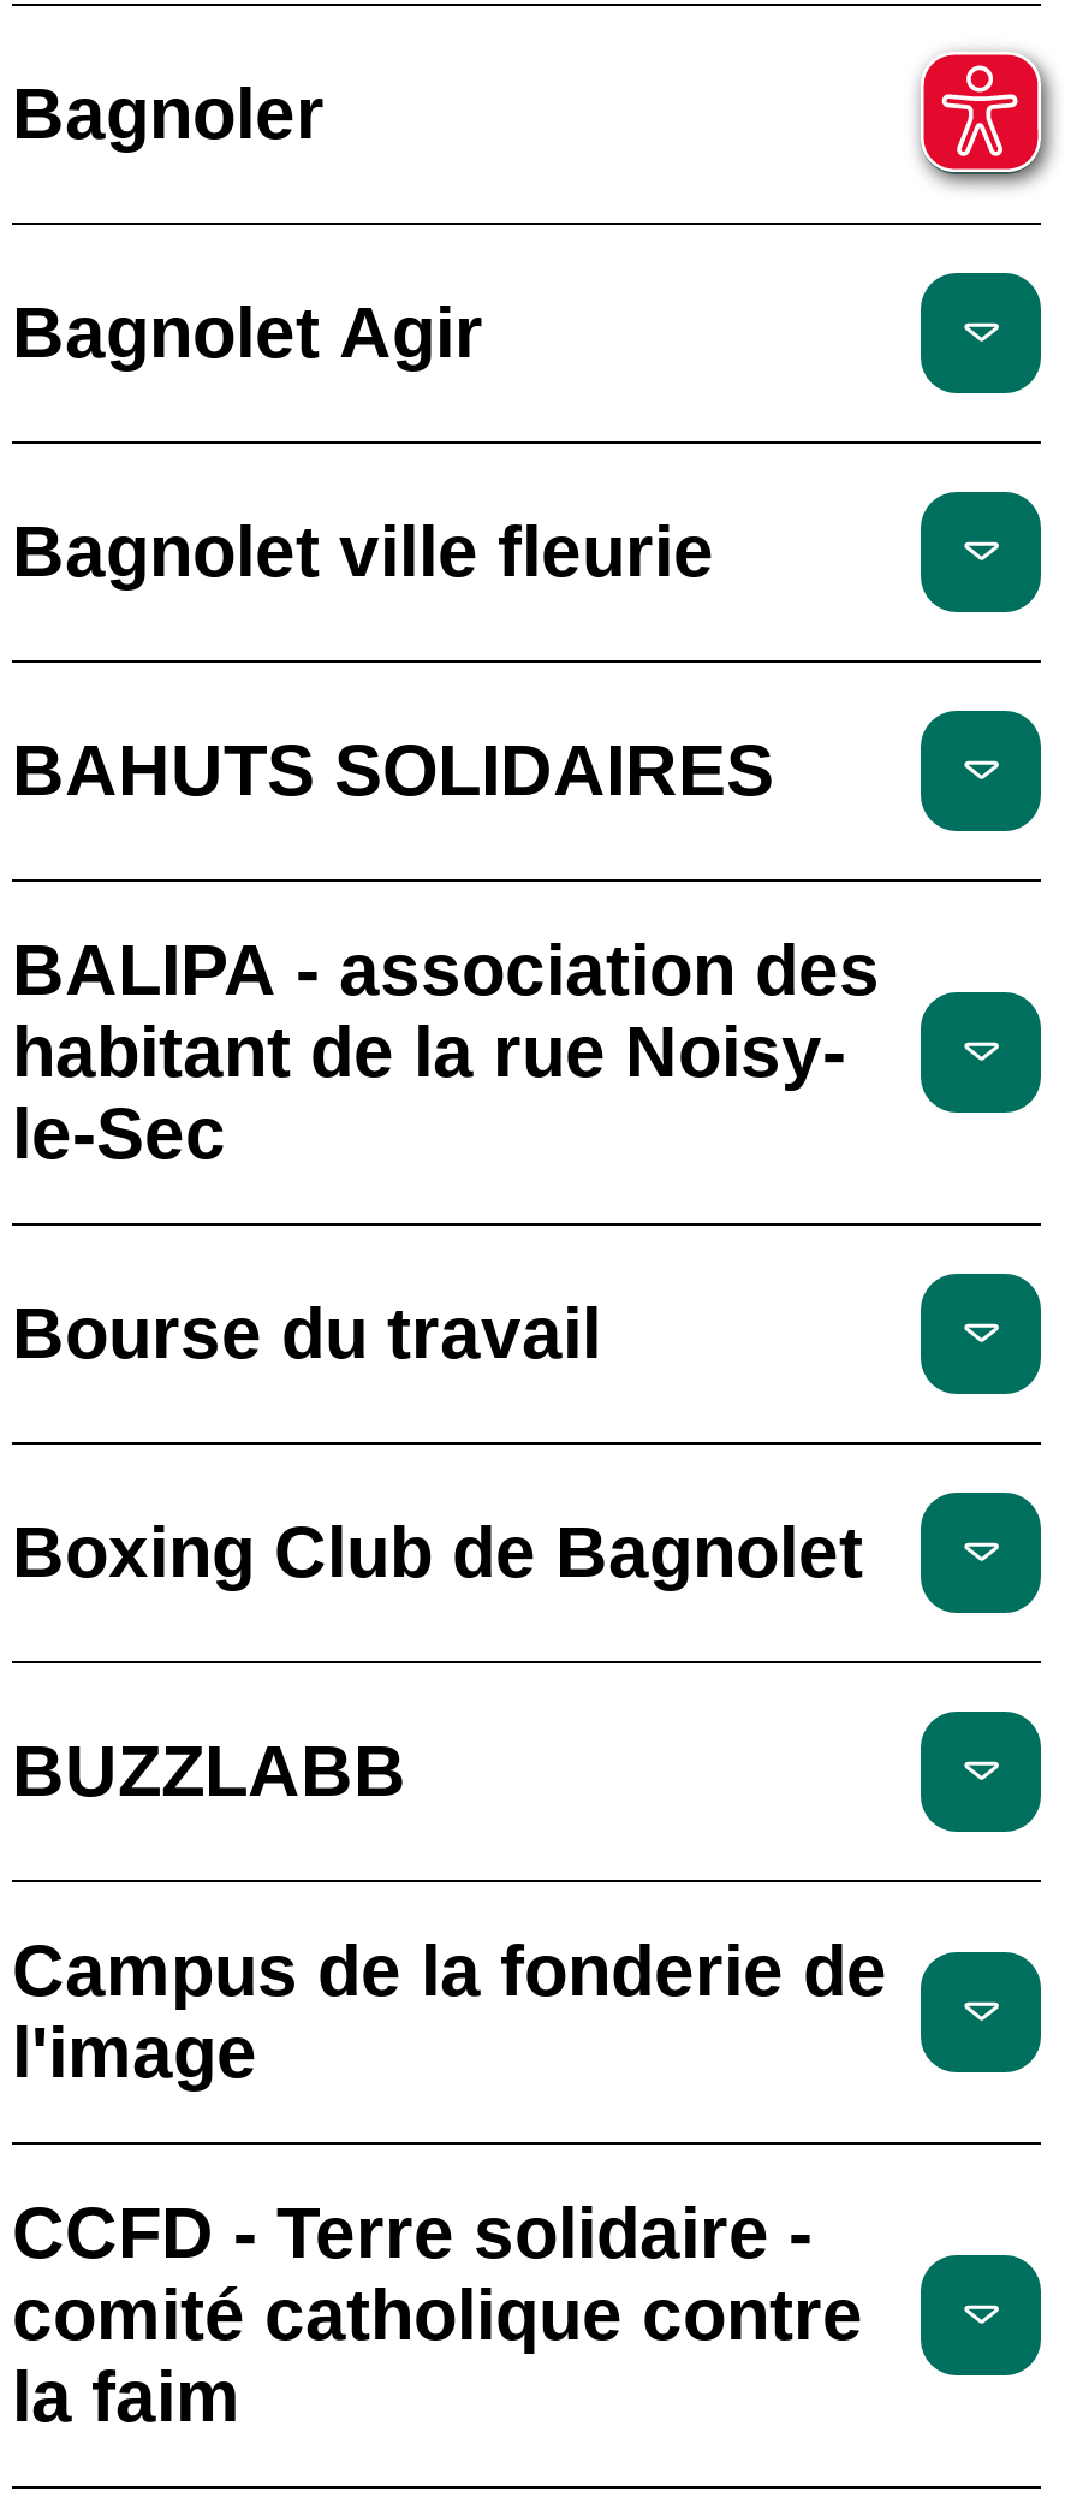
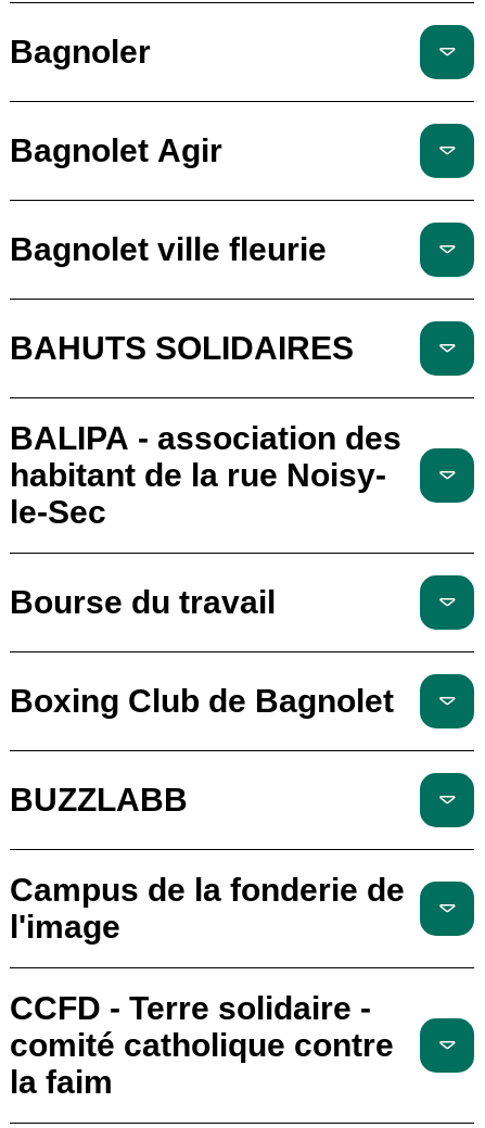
- [image]
+ [image]
